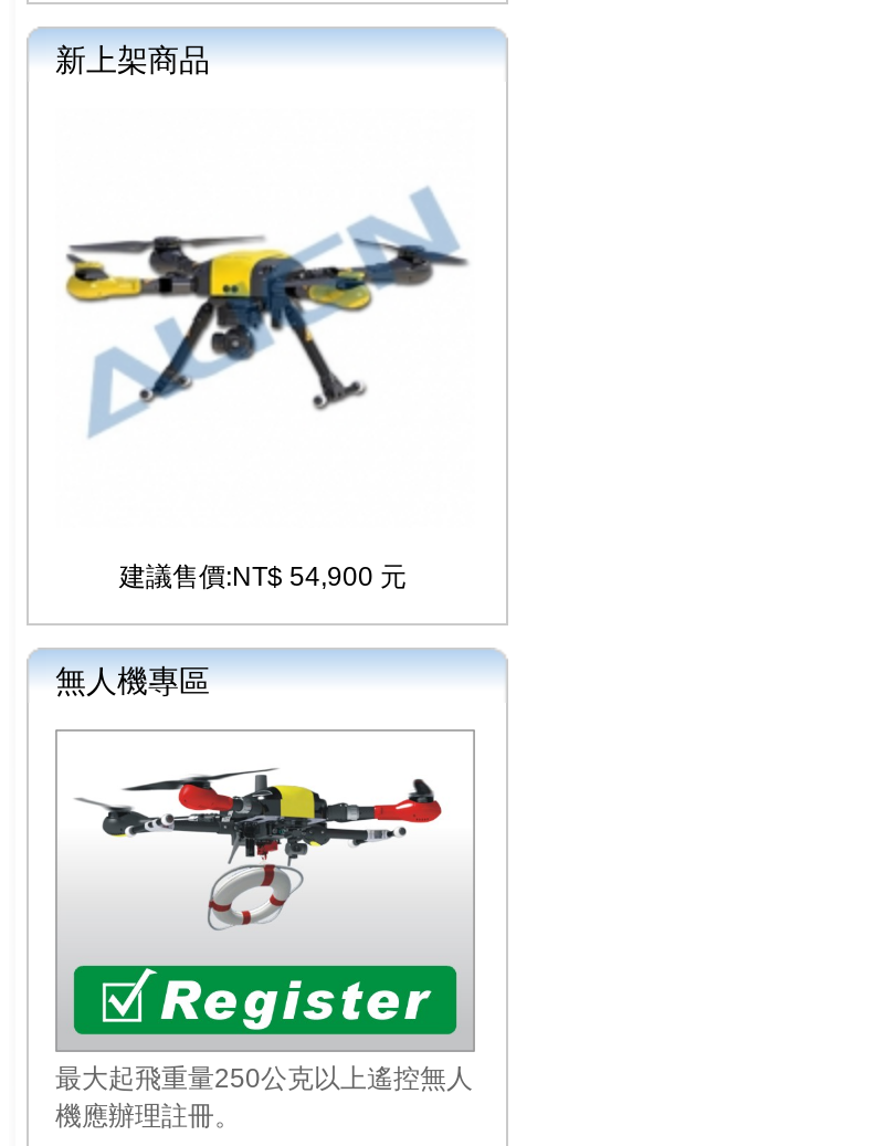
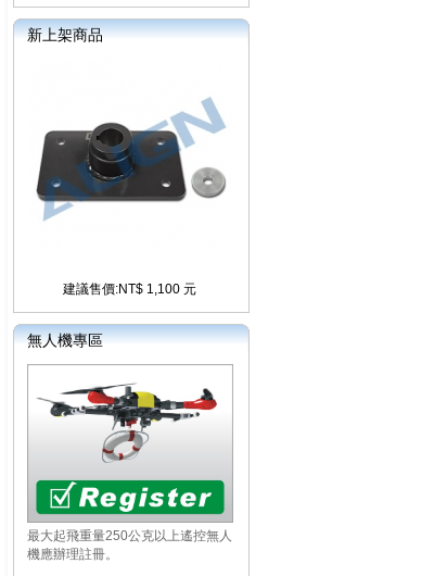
- [image]
+ [image]

- 建議售價:NT$ 54,900 元
+ 建議售價:NT$ 1,100 元
